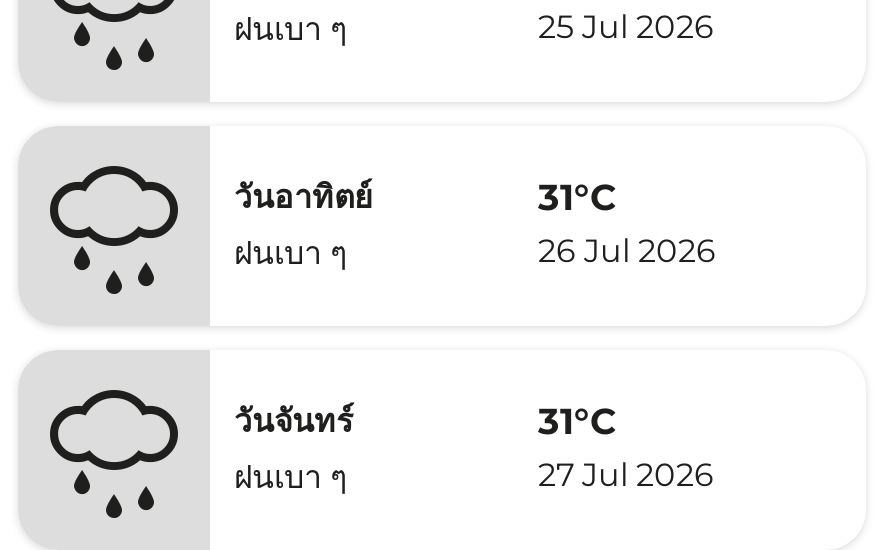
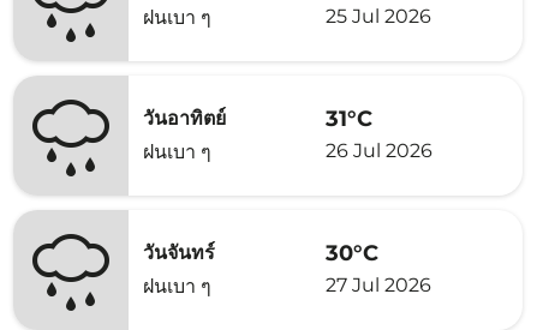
- 31°C
+ 30°C
